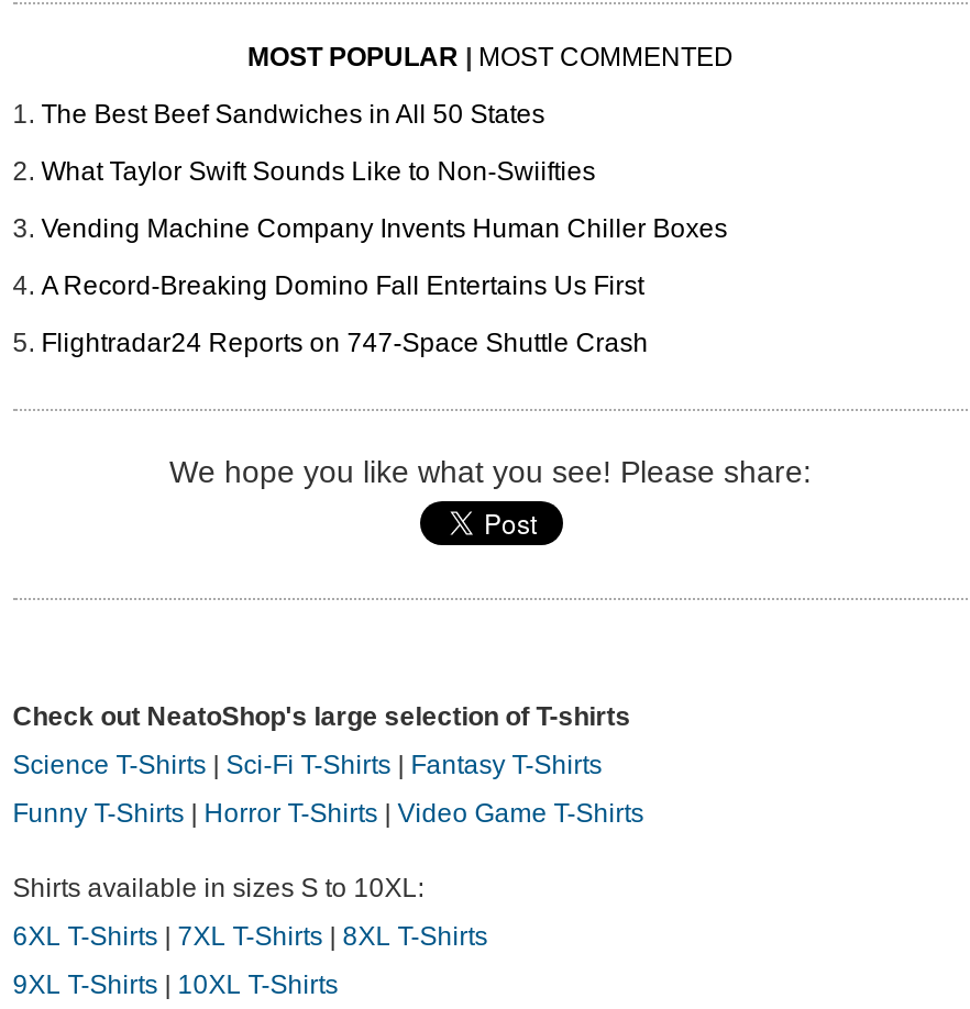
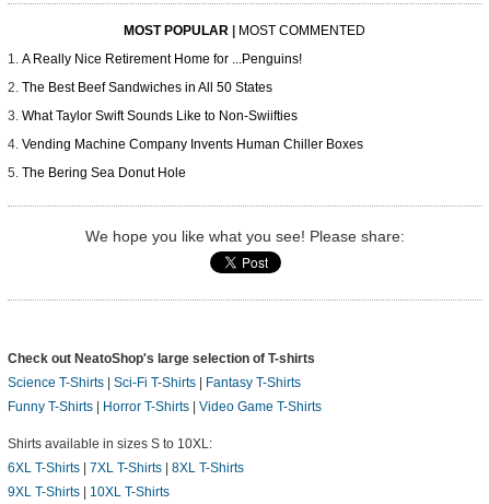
+ A Really Nice Retirement Home for ...Penguins!

moved down: The Best Beef Sandwiches in All 50 States | What Taylor Swift Sounds Like to Non-Swiifties | Vending Machine Company Invents Human Chiller Boxes

- A Record-Breaking Domino Fall Entertains Us First
- Flightradar24 Reports on 747-Space Shuttle Crash
+ The Bering Sea Donut Hole
